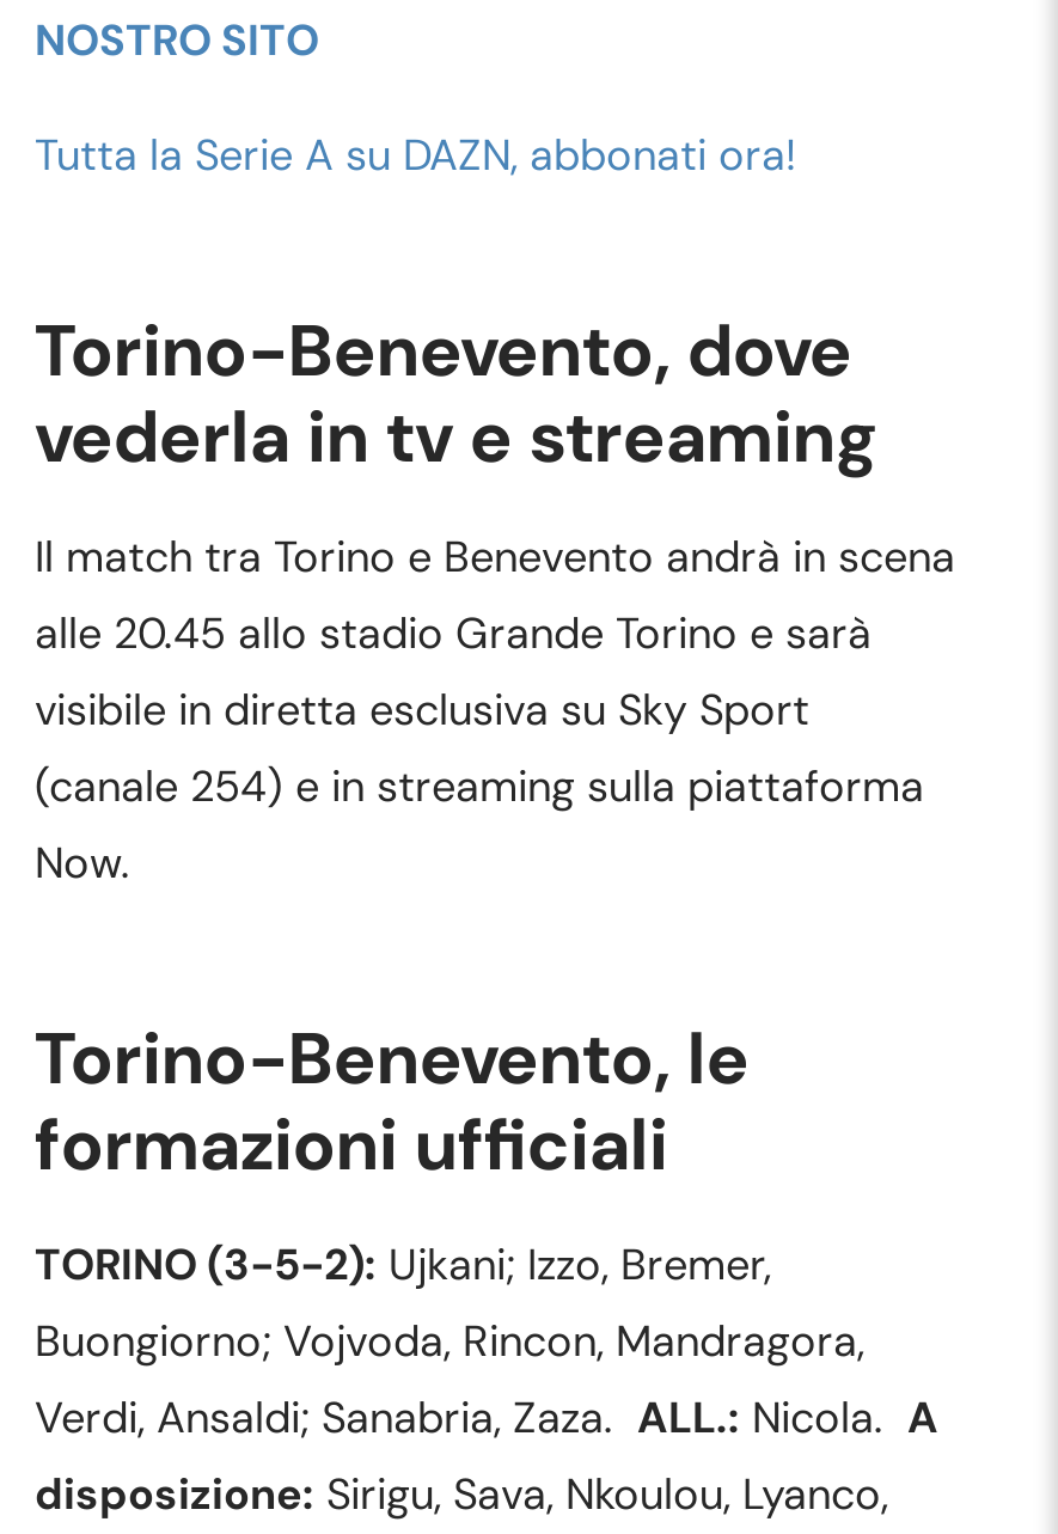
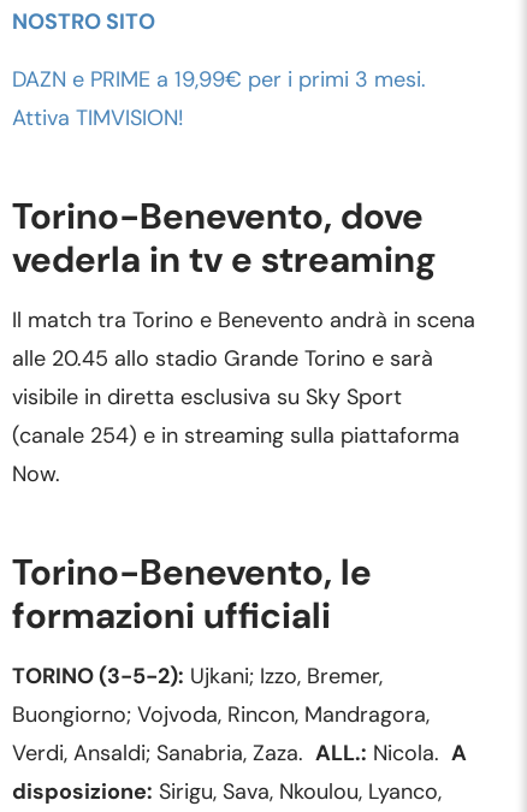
- Tutta la Serie A su DAZN, abbonati ora!
+ DAZN e PRIME a 19,99€ per i primi 3 mesi.
+ Attiva TIMVISION!
